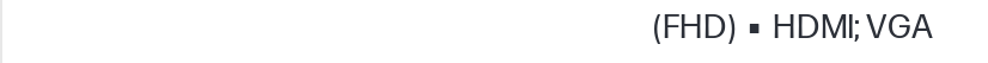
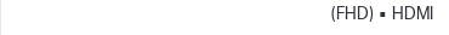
- HDMI; VGA
+ HDMI
